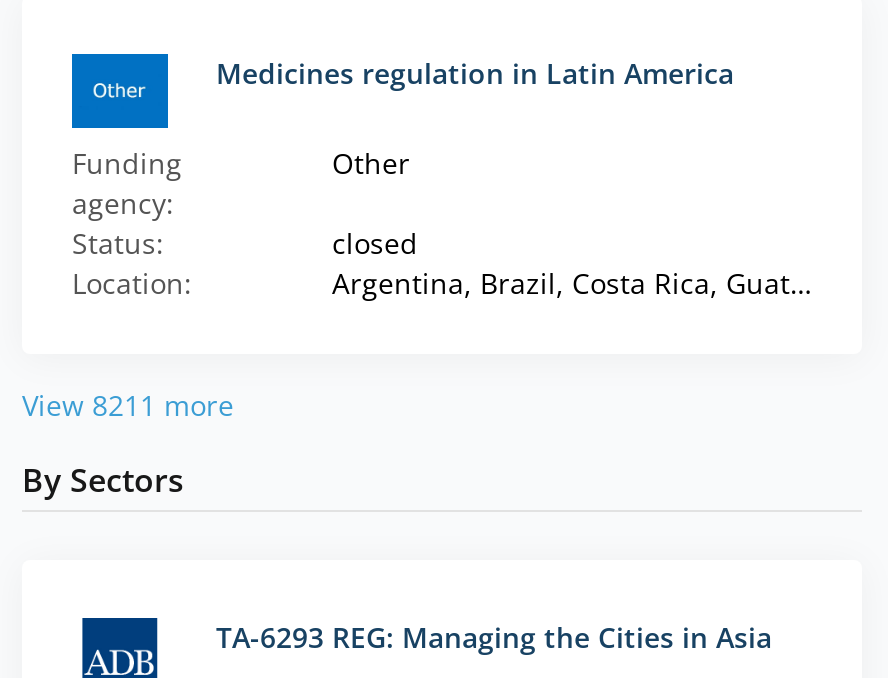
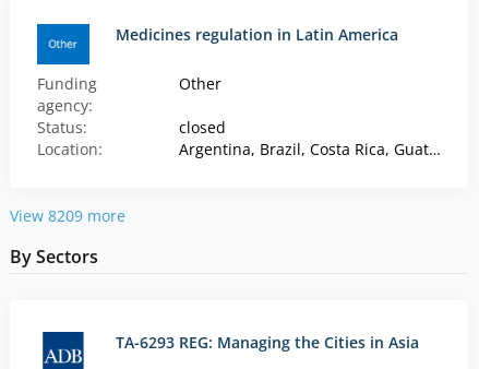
- View 8211 more
+ View 8209 more
